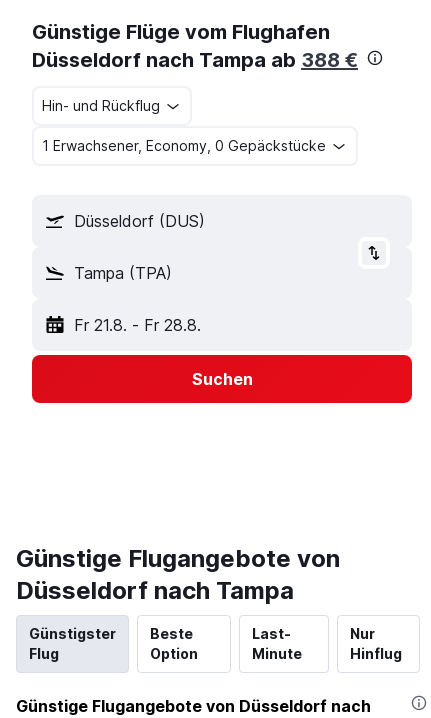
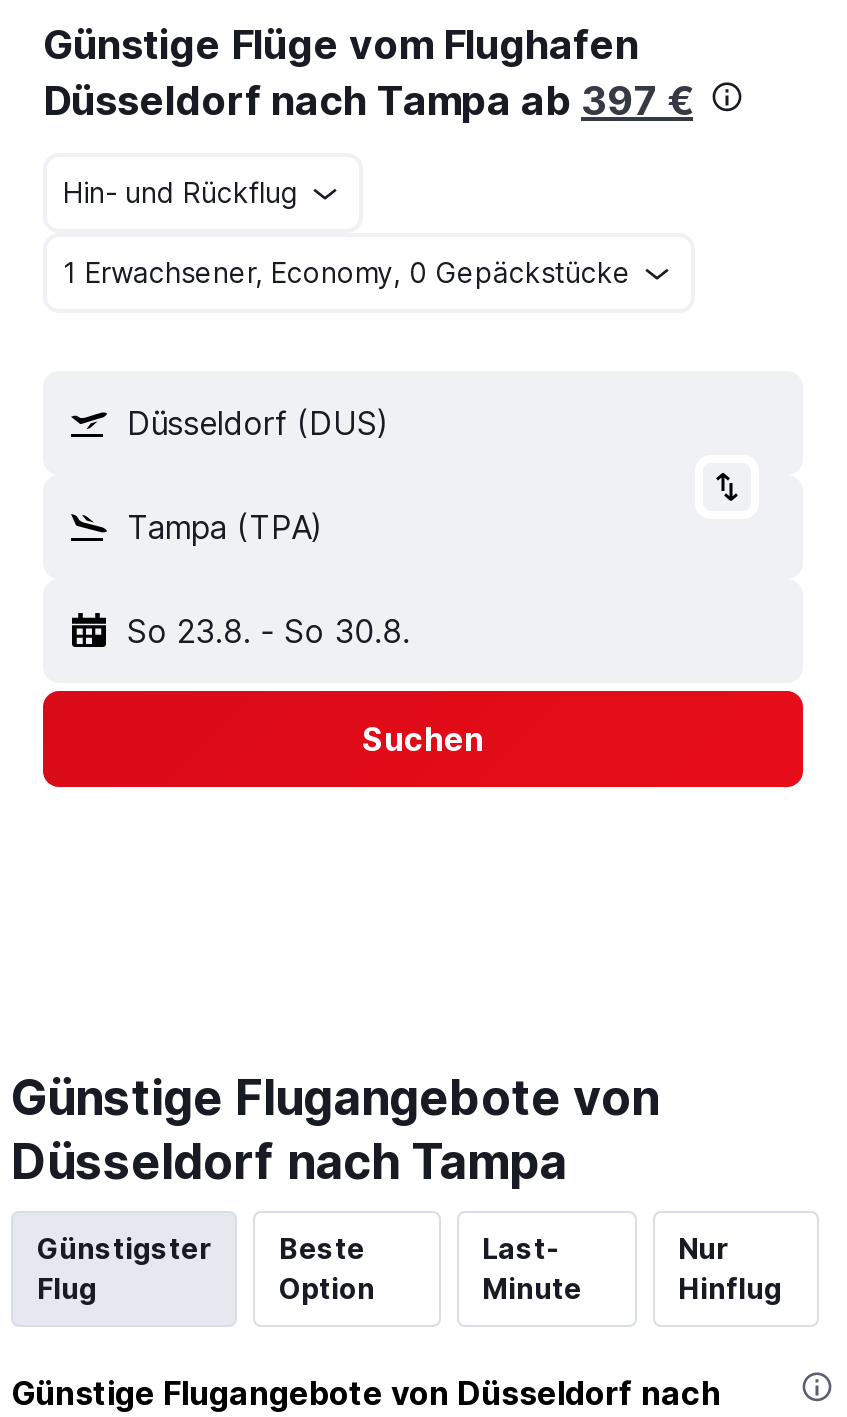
- Düsseldorf nach Tampa ab 388 €
+ Düsseldorf nach Tampa ab 397 €

- Fr 21.8. - Fr 28.8.
+ So 23.8. - So 30.8.
